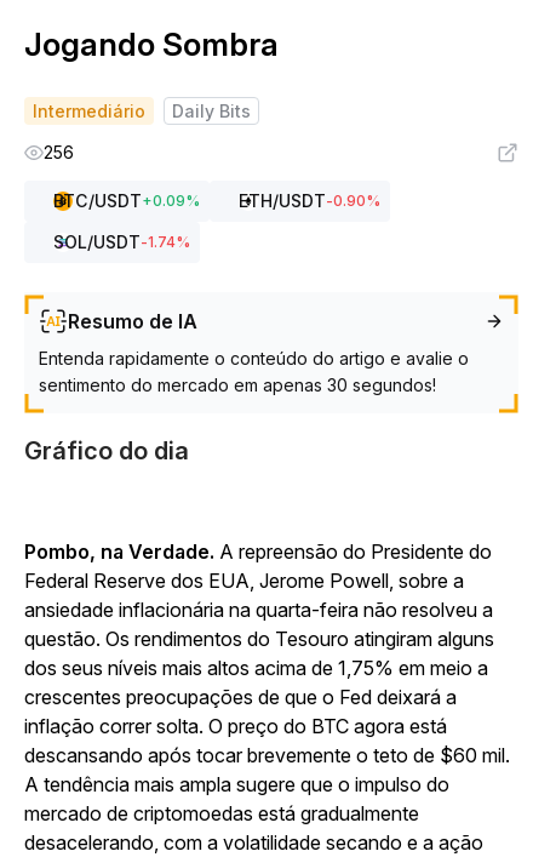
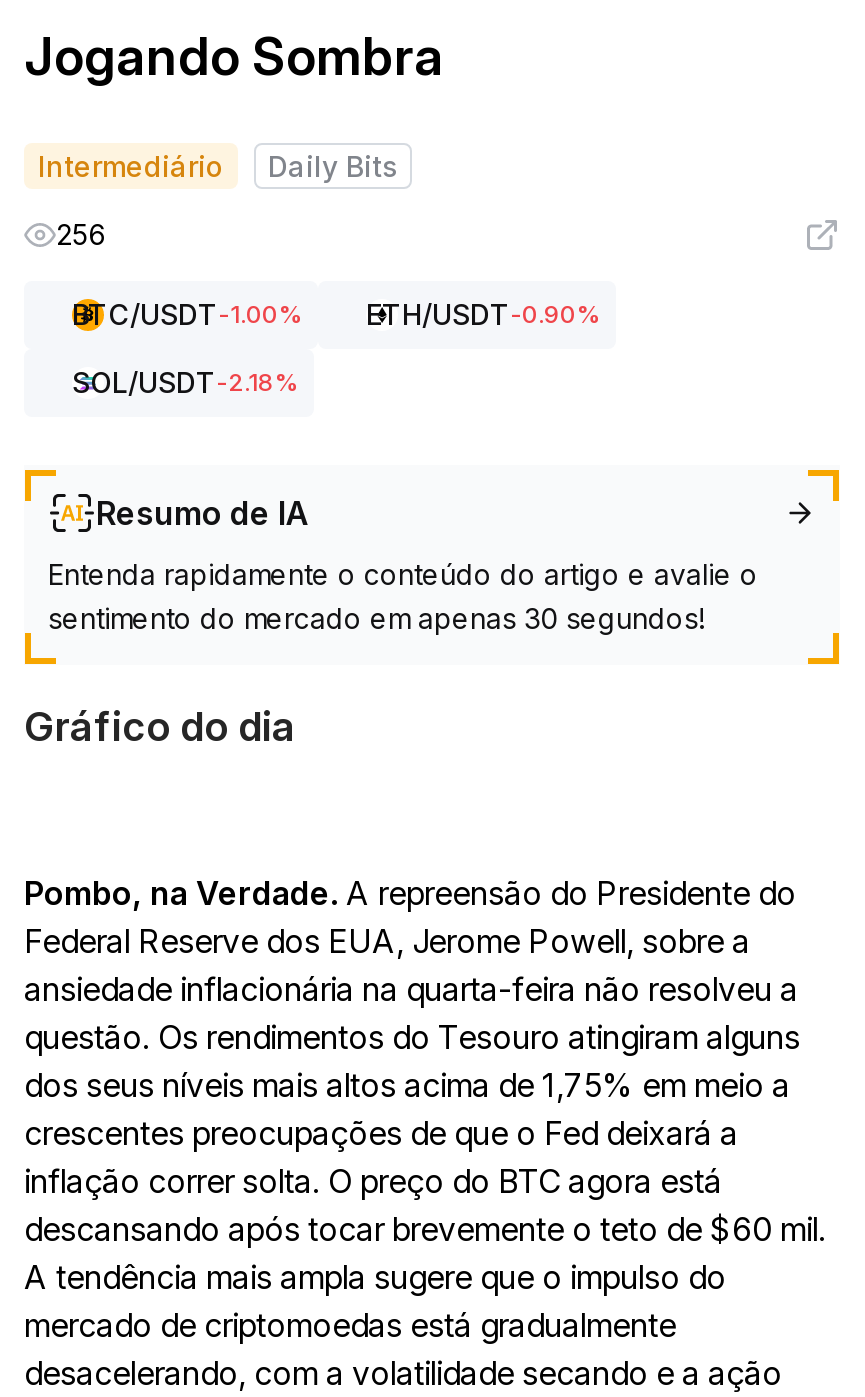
- BTC/USDT + 0.09% ETH/USDT-0.90%
+ BTC/USDT-1.00% ETH/USDT-0.90%

- SOL/USDT-1.74%
+ SOL/USDT-2.18%
